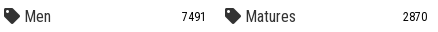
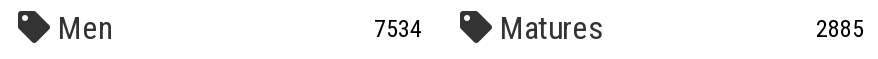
- 7491
+ 7534

- 2870
+ 2885
